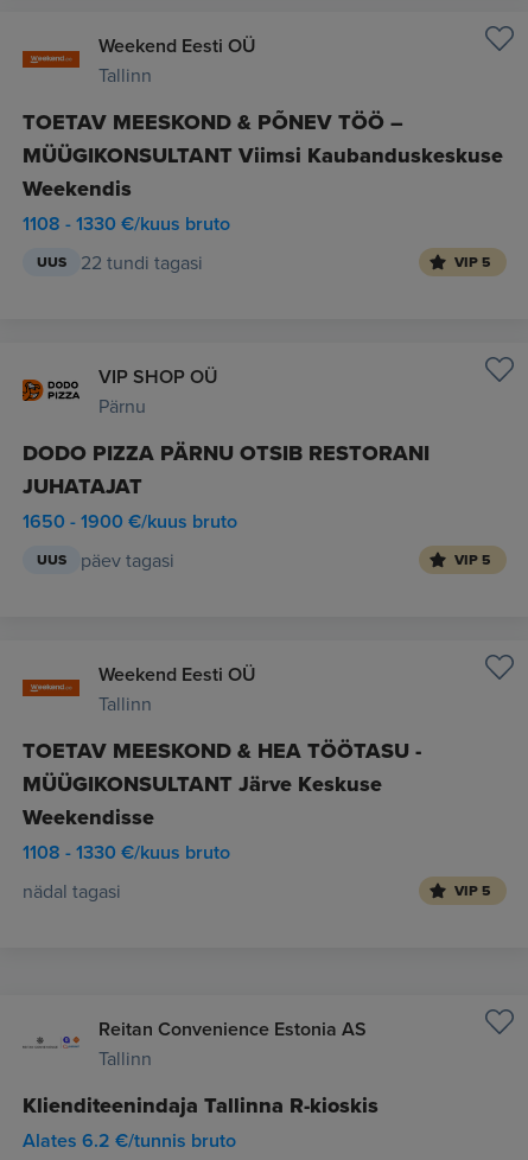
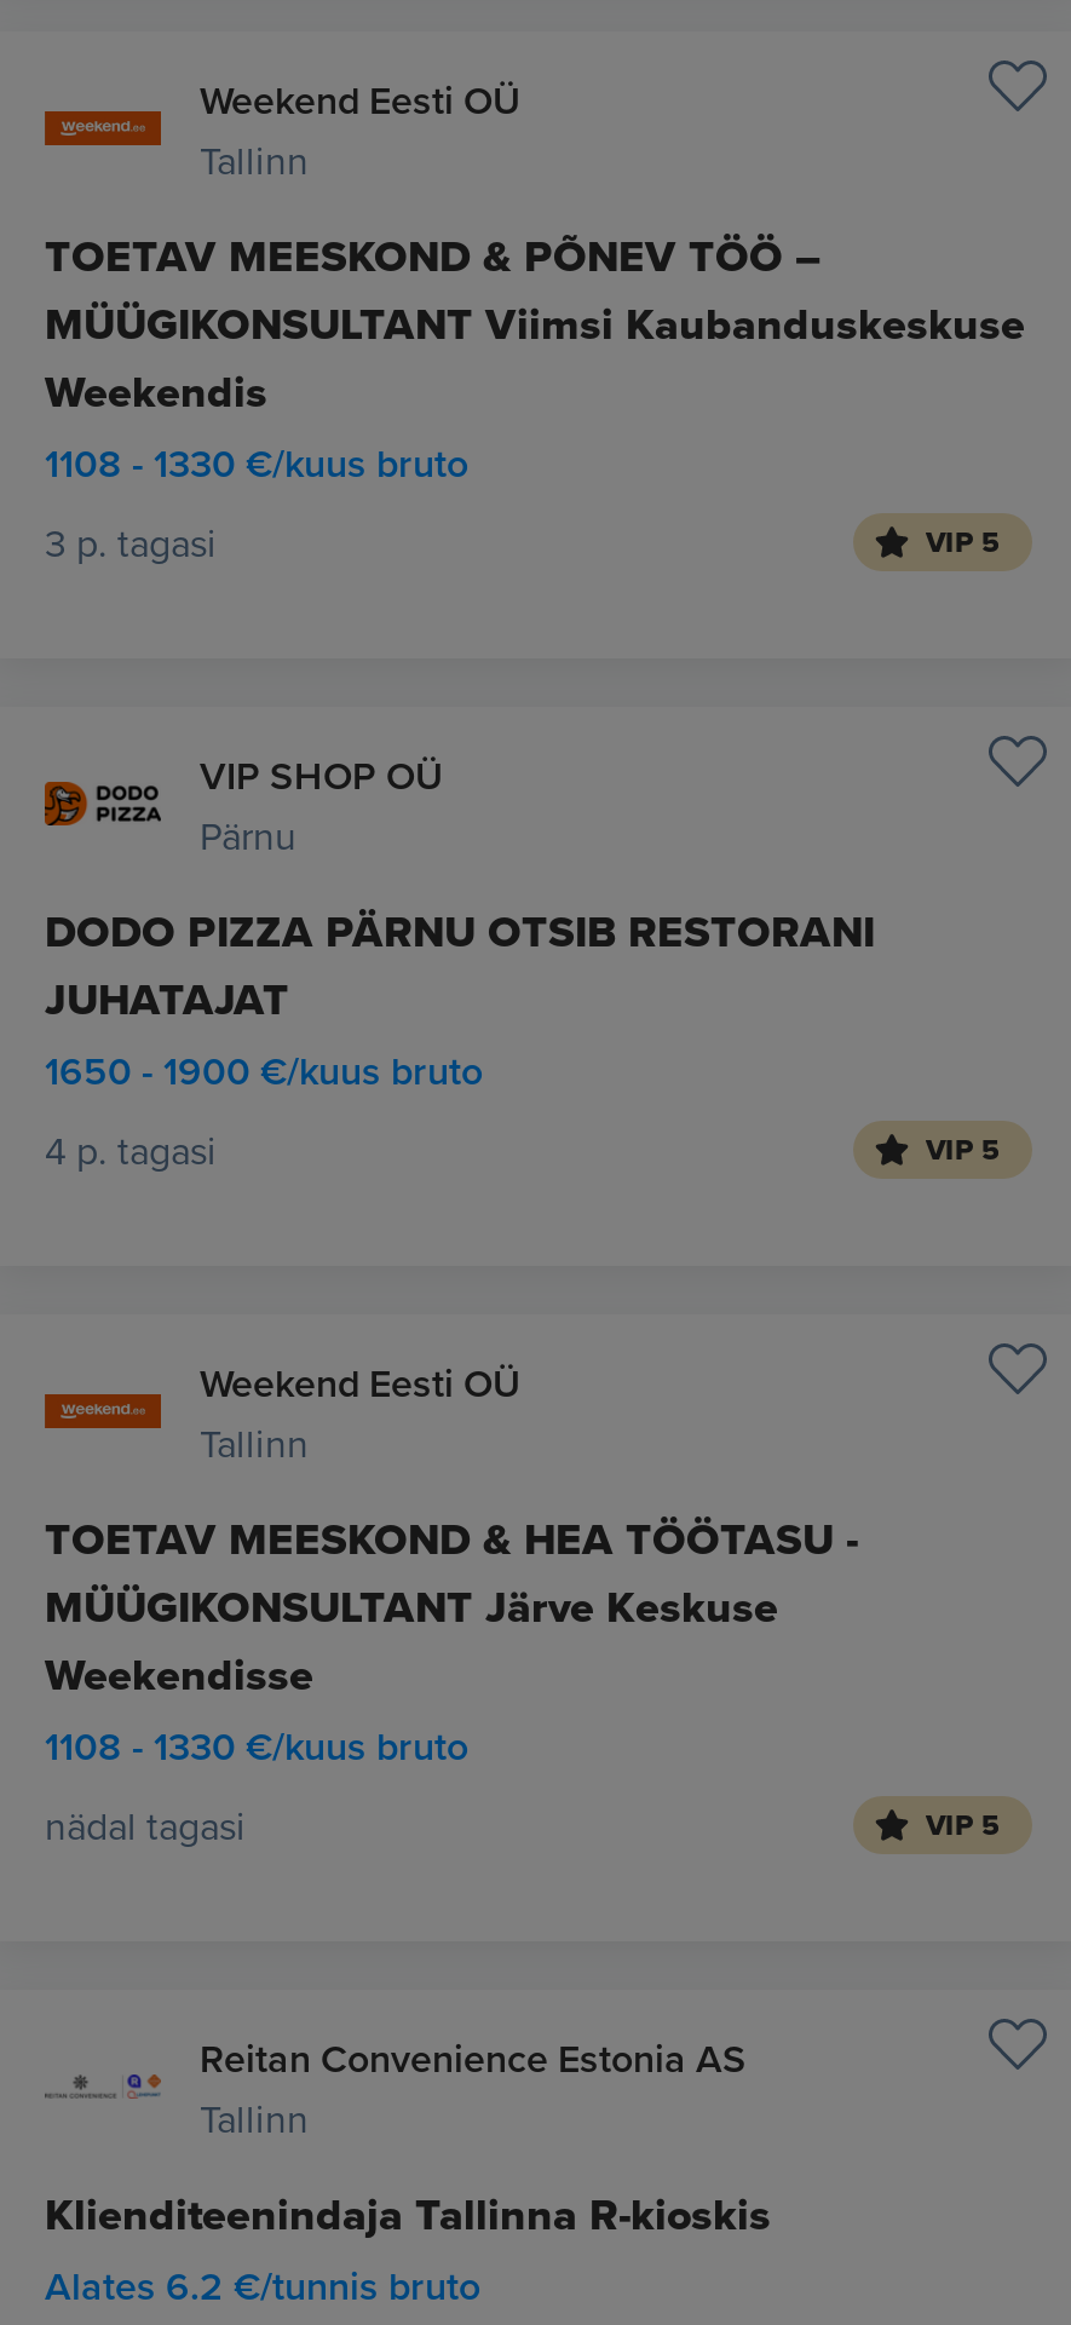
- UUS
- 22 tundi tagasi
+ 3 p. tagasi

- UUS
- päev tagasi
+ 4 p. tagasi
